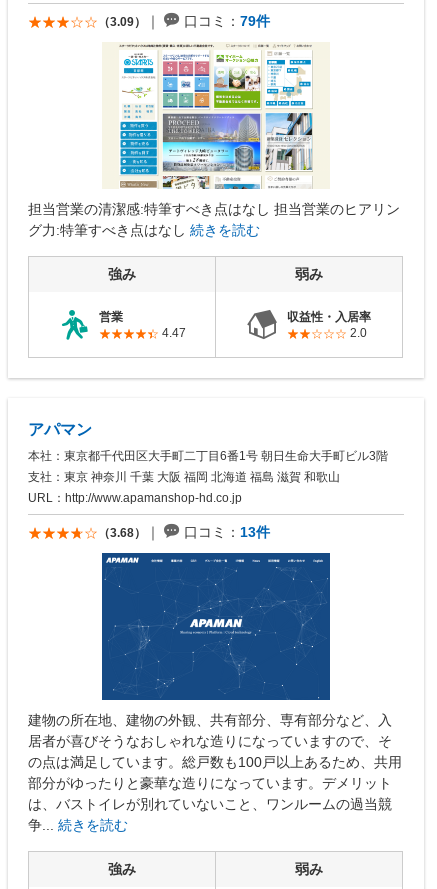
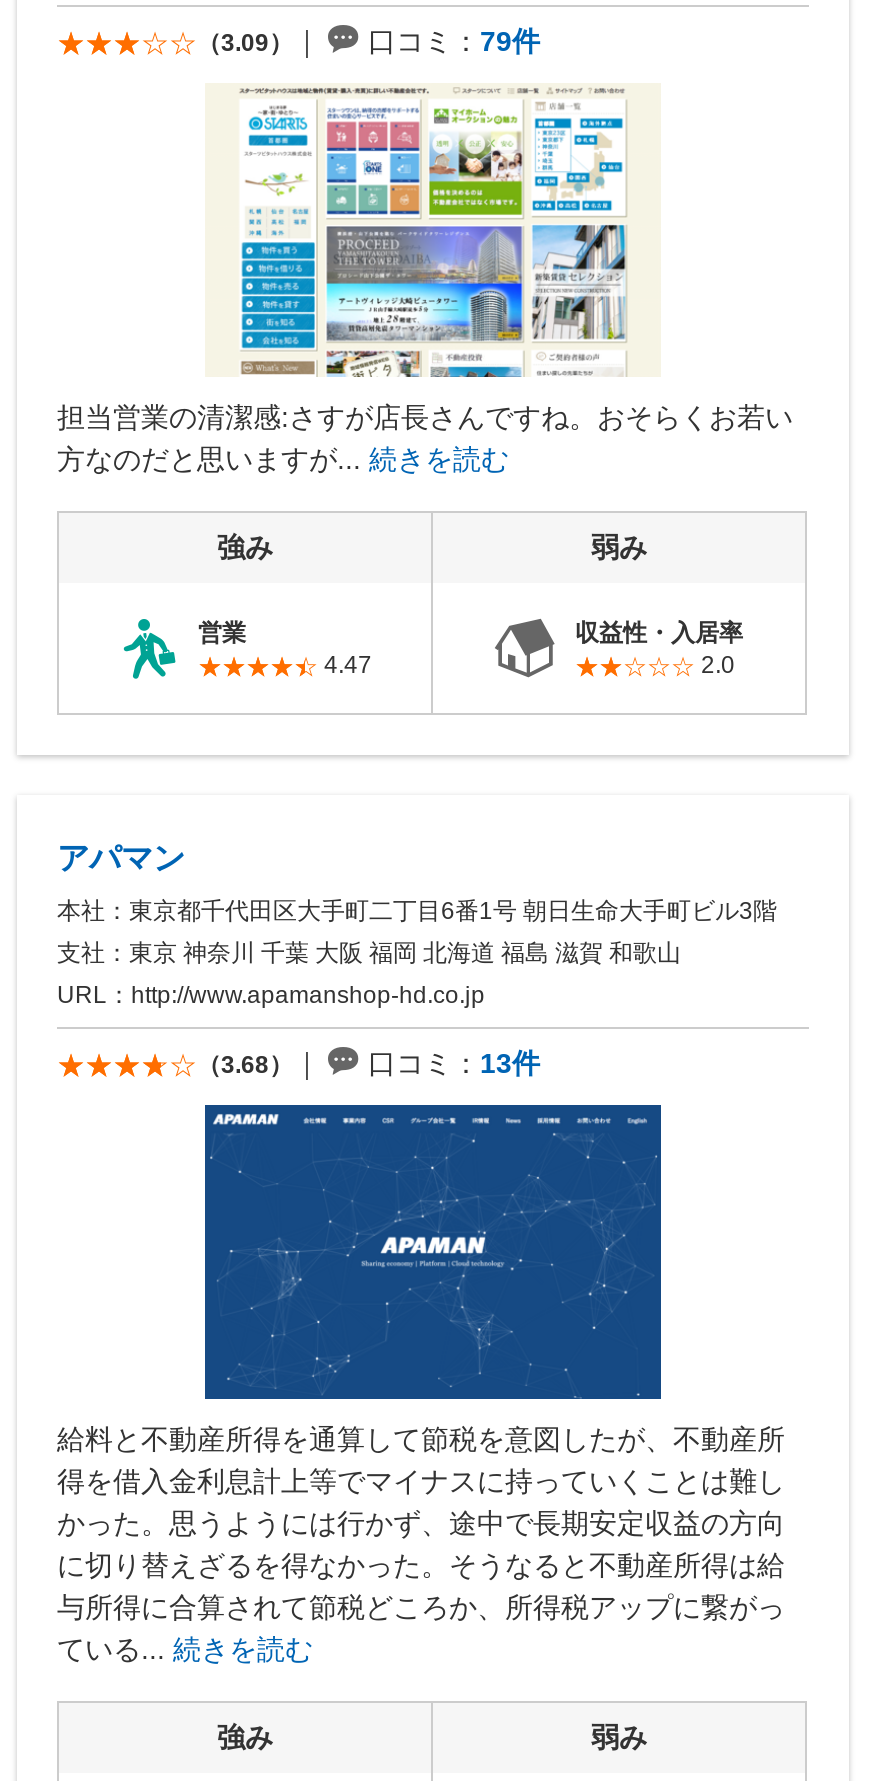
- 担当営業の清潔感:特筆すべき点はなし 担当営業のヒアリン
- グ力:特筆すべき点はなし続きを読む
+ 担当営業の清潔感:さすが店長さんですね。おそらくお若い
+ 方なのだと思いますが...続きを読む

- 建物の所在地、建物の外観、共有部分、専有部分など、入
- 居者が喜びそうなおしゃれな造りになっていますので、そ
- の点は満足しています。総戸数も100戸以上あるため、共用
- 部分がゆったりと豪華な造りになっています。デメリット
- は、バストイレが別れていないこと、ワンルームの過当競
- 争...続きを読む
+ 給料と不動産所得を通算して節税を意図したが、不動産所
+ 得を借入金利息計上等でマイナスに持っていくことは難し
+ かった。思うようには行かず、途中で長期安定収益の方向
+ に切り替えざるを得なかった。そうなると不動産所得は給
+ 与所得に合算されて節税どころか、所得税アップに繋がっ
+ ている...続きを読む
